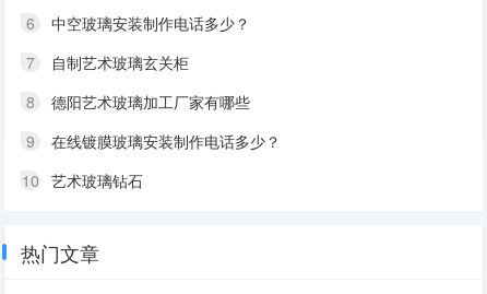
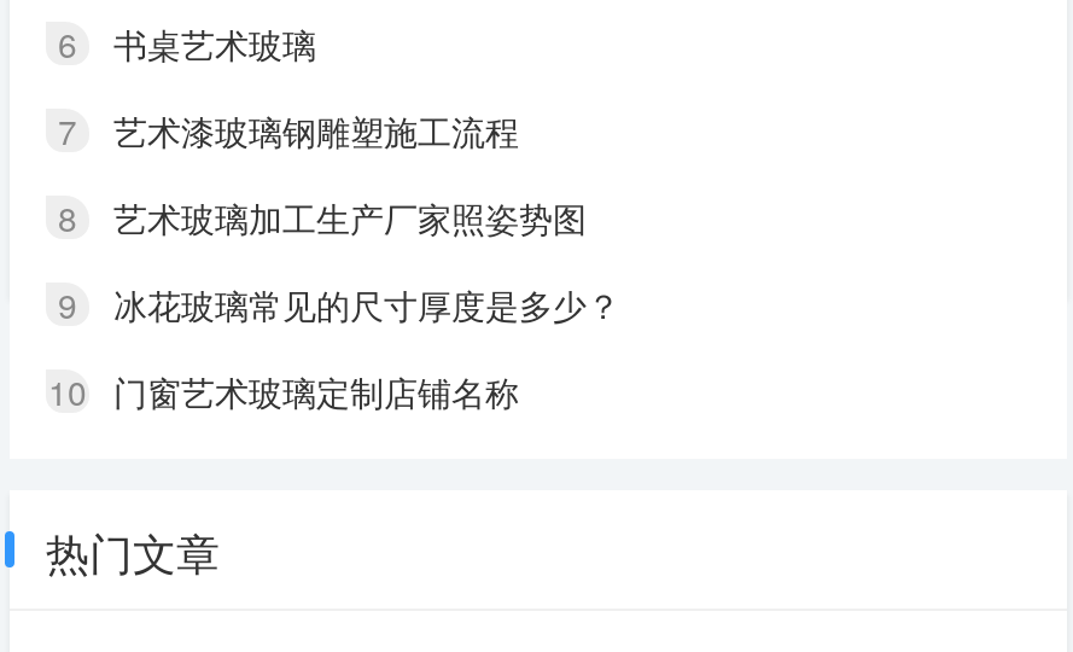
- 中空玻璃安装制作电话多少？
+ 书桌艺术玻璃

- 自制艺术玻璃玄关柜
+ 艺术漆玻璃钢雕塑施工流程

- 德阳艺术玻璃加工厂家有哪些
+ 艺术玻璃加工生产厂家照姿势图

- 在线镀膜玻璃安装制作电话多少？
+ 冰花玻璃常见的尺寸厚度是多少？

- 10 艺术玻璃钻石
+ 10 门窗艺术玻璃定制店铺名称
